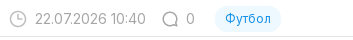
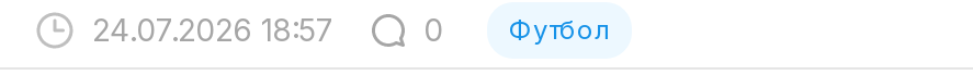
- 22.07.2026 10:40
+ 24.07.2026 18:57
